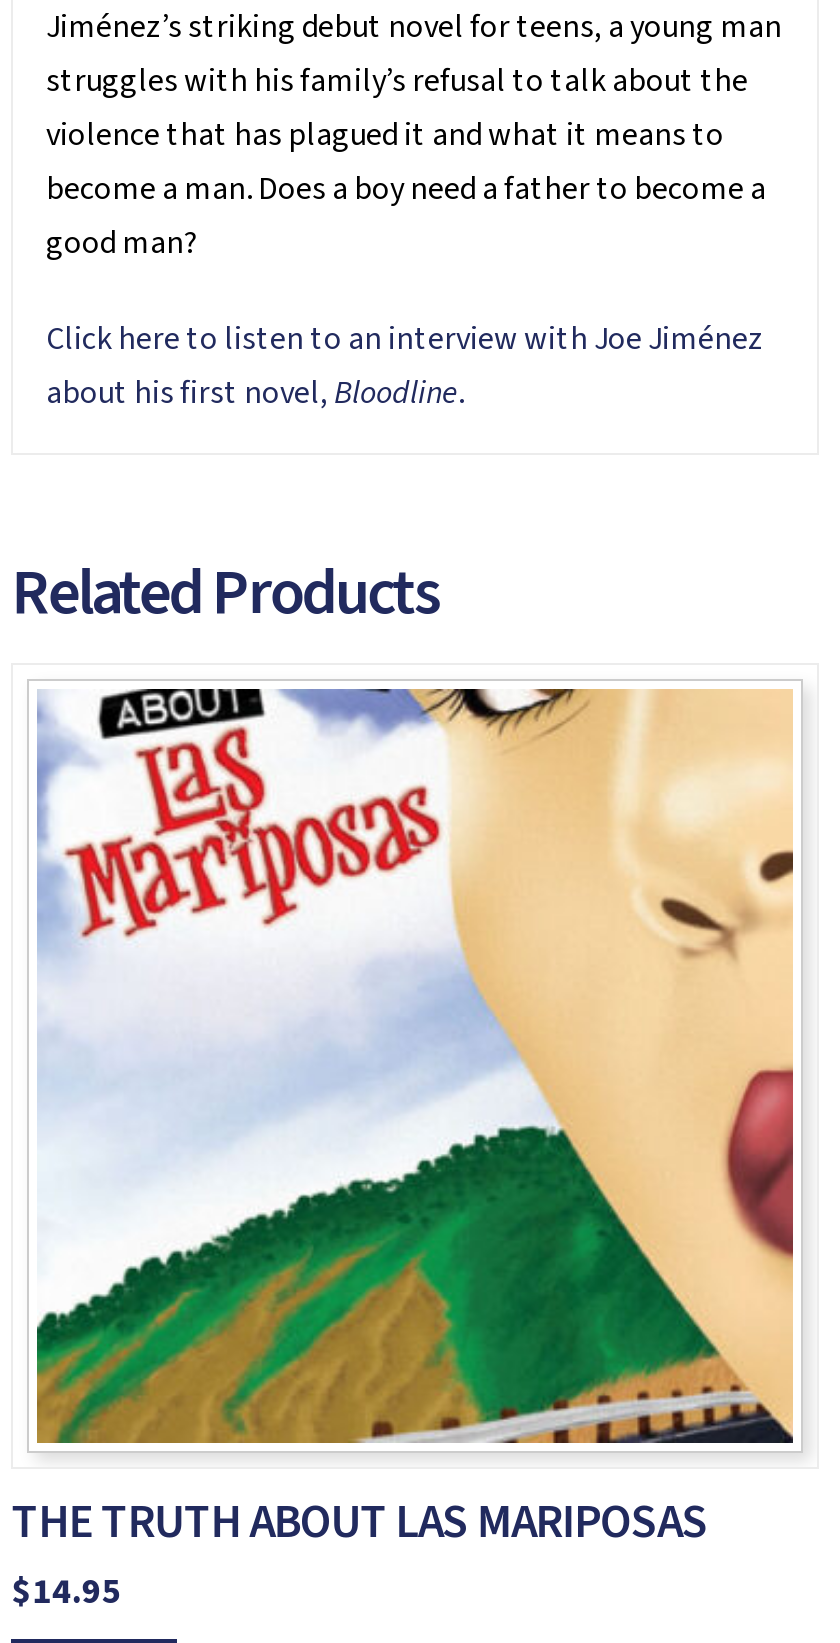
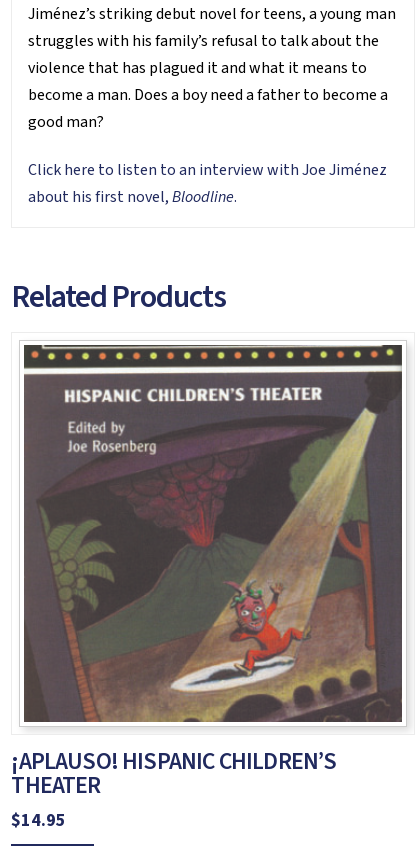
- [image]
- THE TRUTH ABOUT LAS MARIPOSAS
+ [image]
+ ¡APLAUSO! HISPANIC CHILDREN’S
+ THEATER
